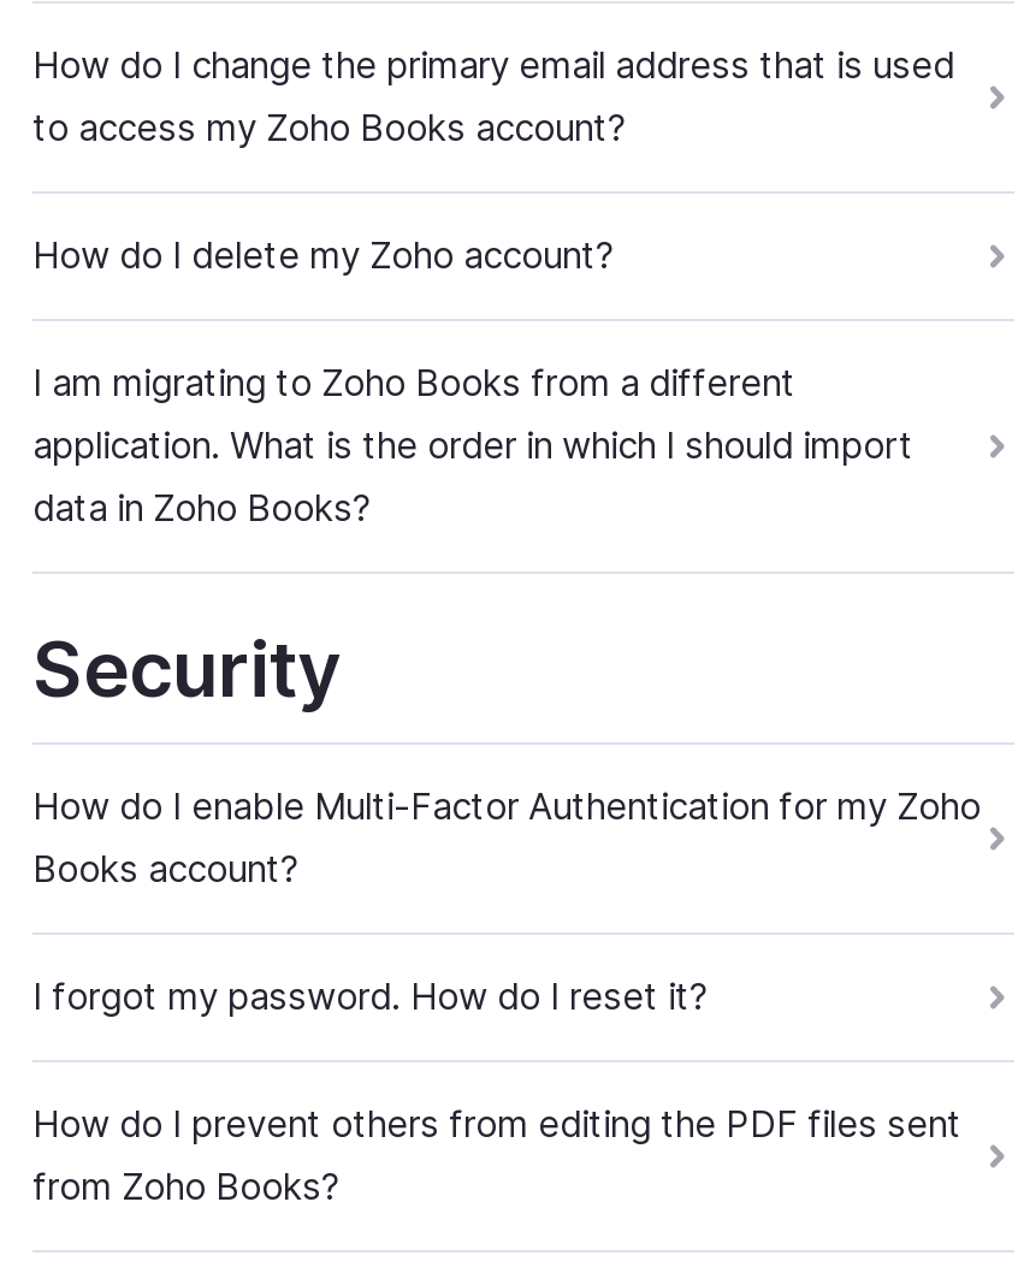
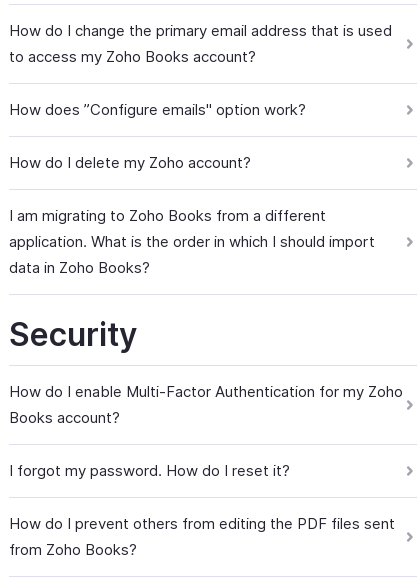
+ How does ”Configure emails" option work?
